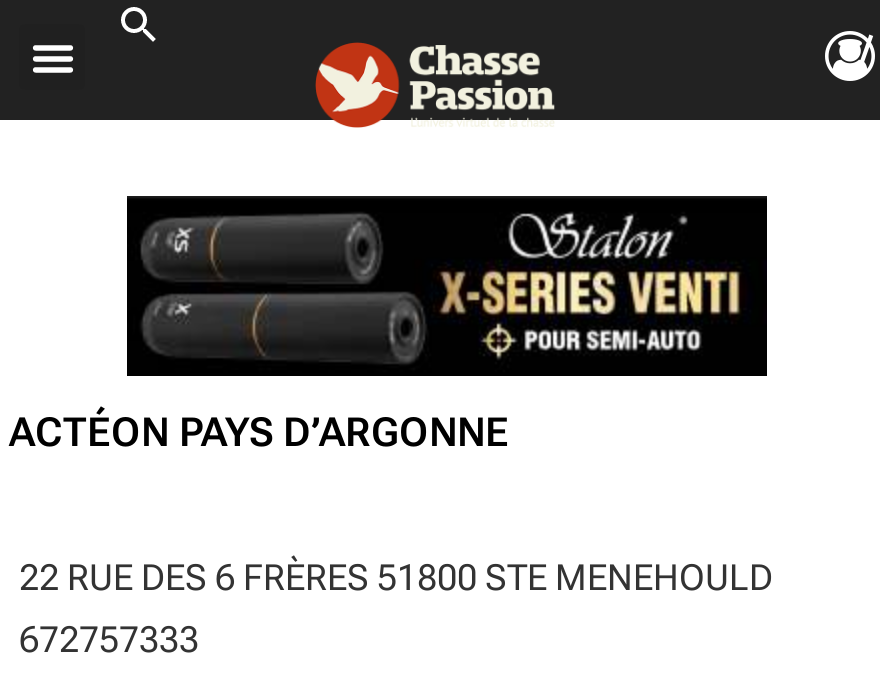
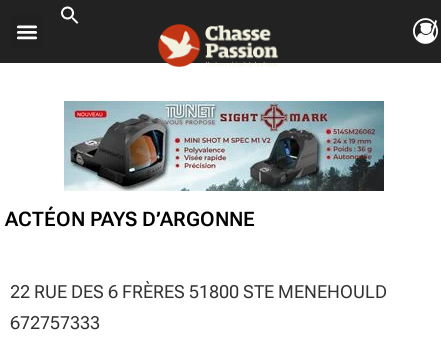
- [image]
+ [image]
